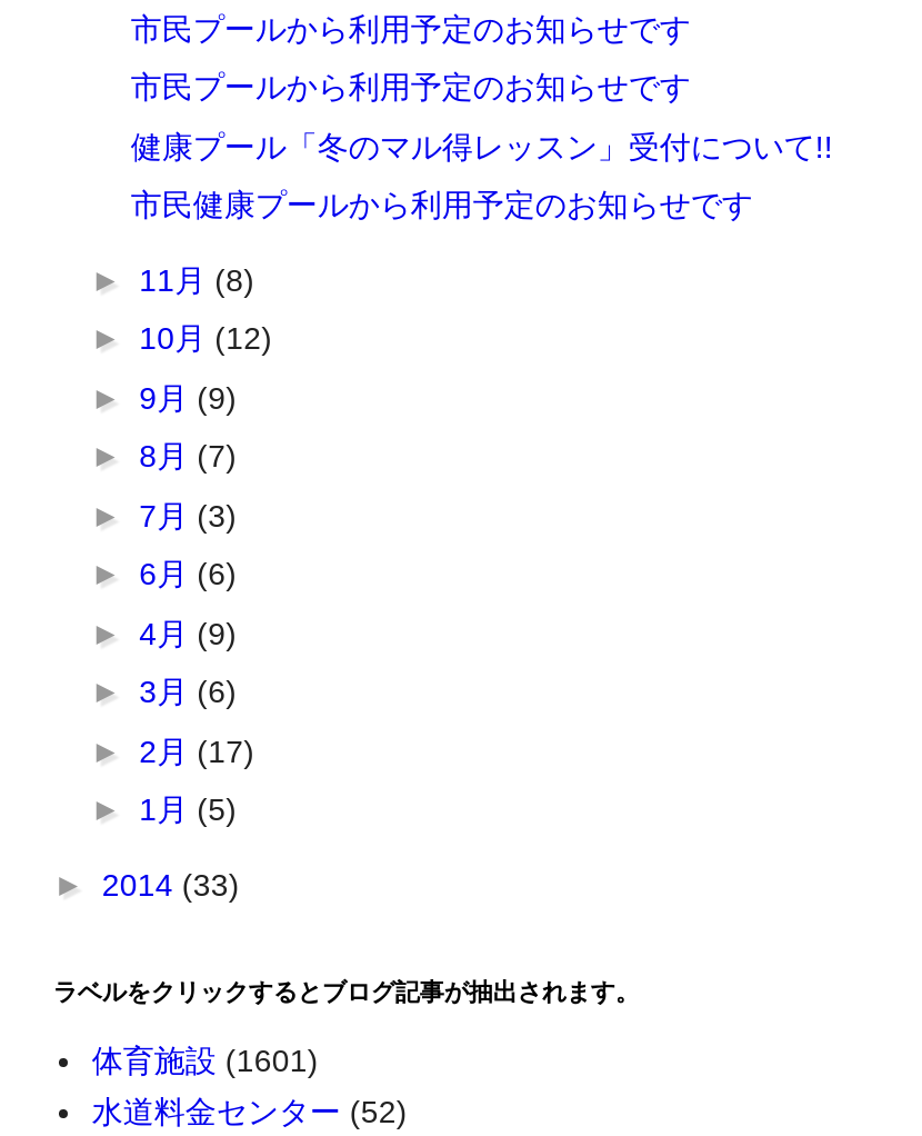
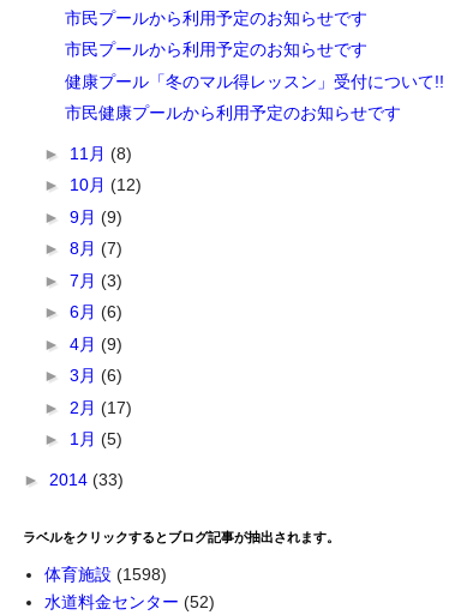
- 体育施設 (1601)
+ 体育施設 (1598)
